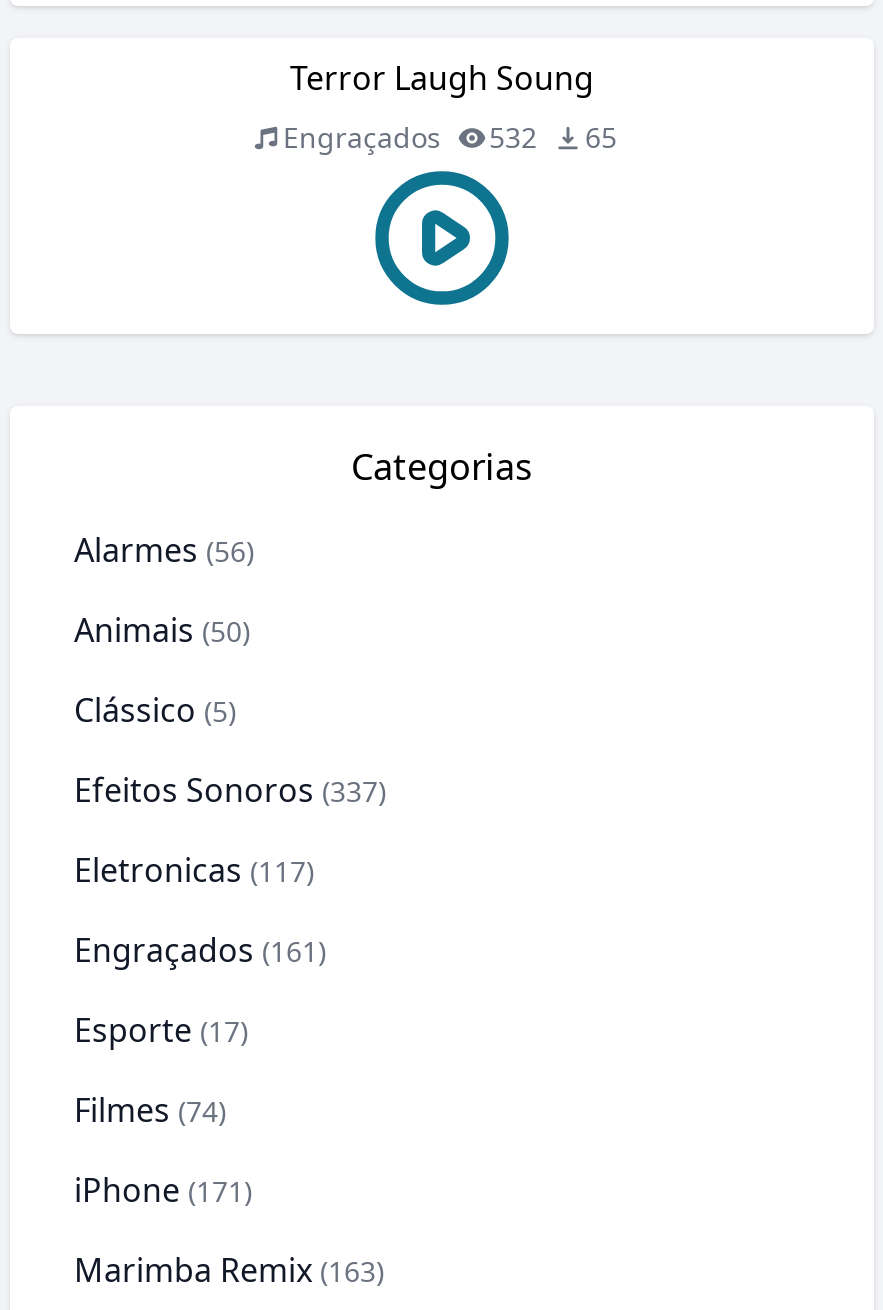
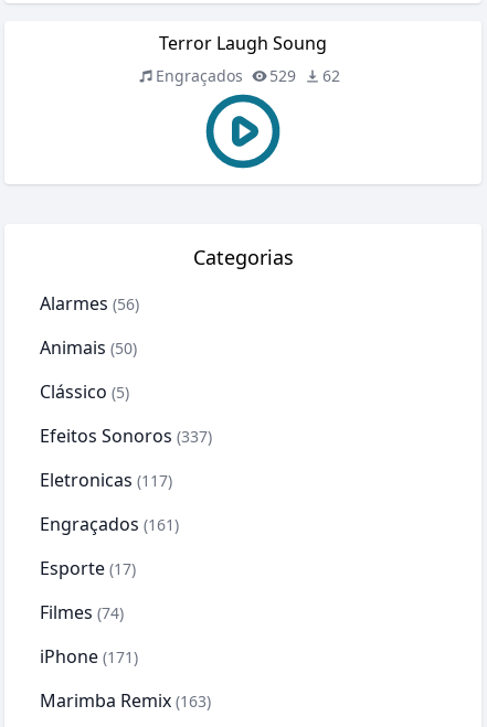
- 532
+ 529

- 65
+ 62
